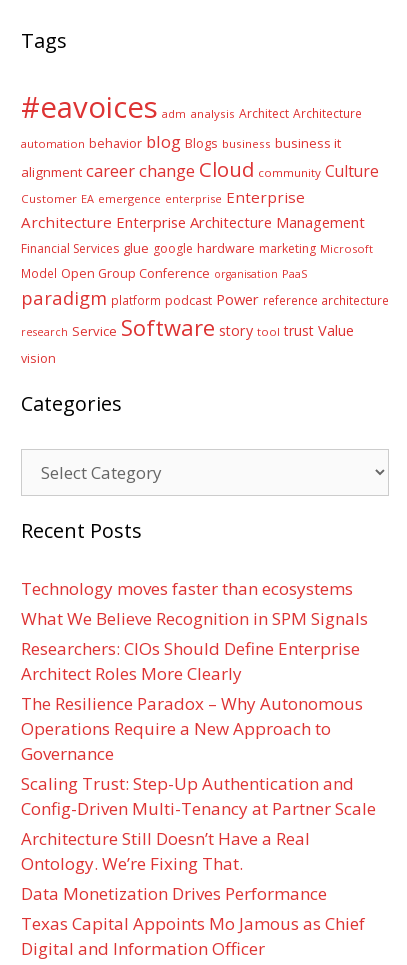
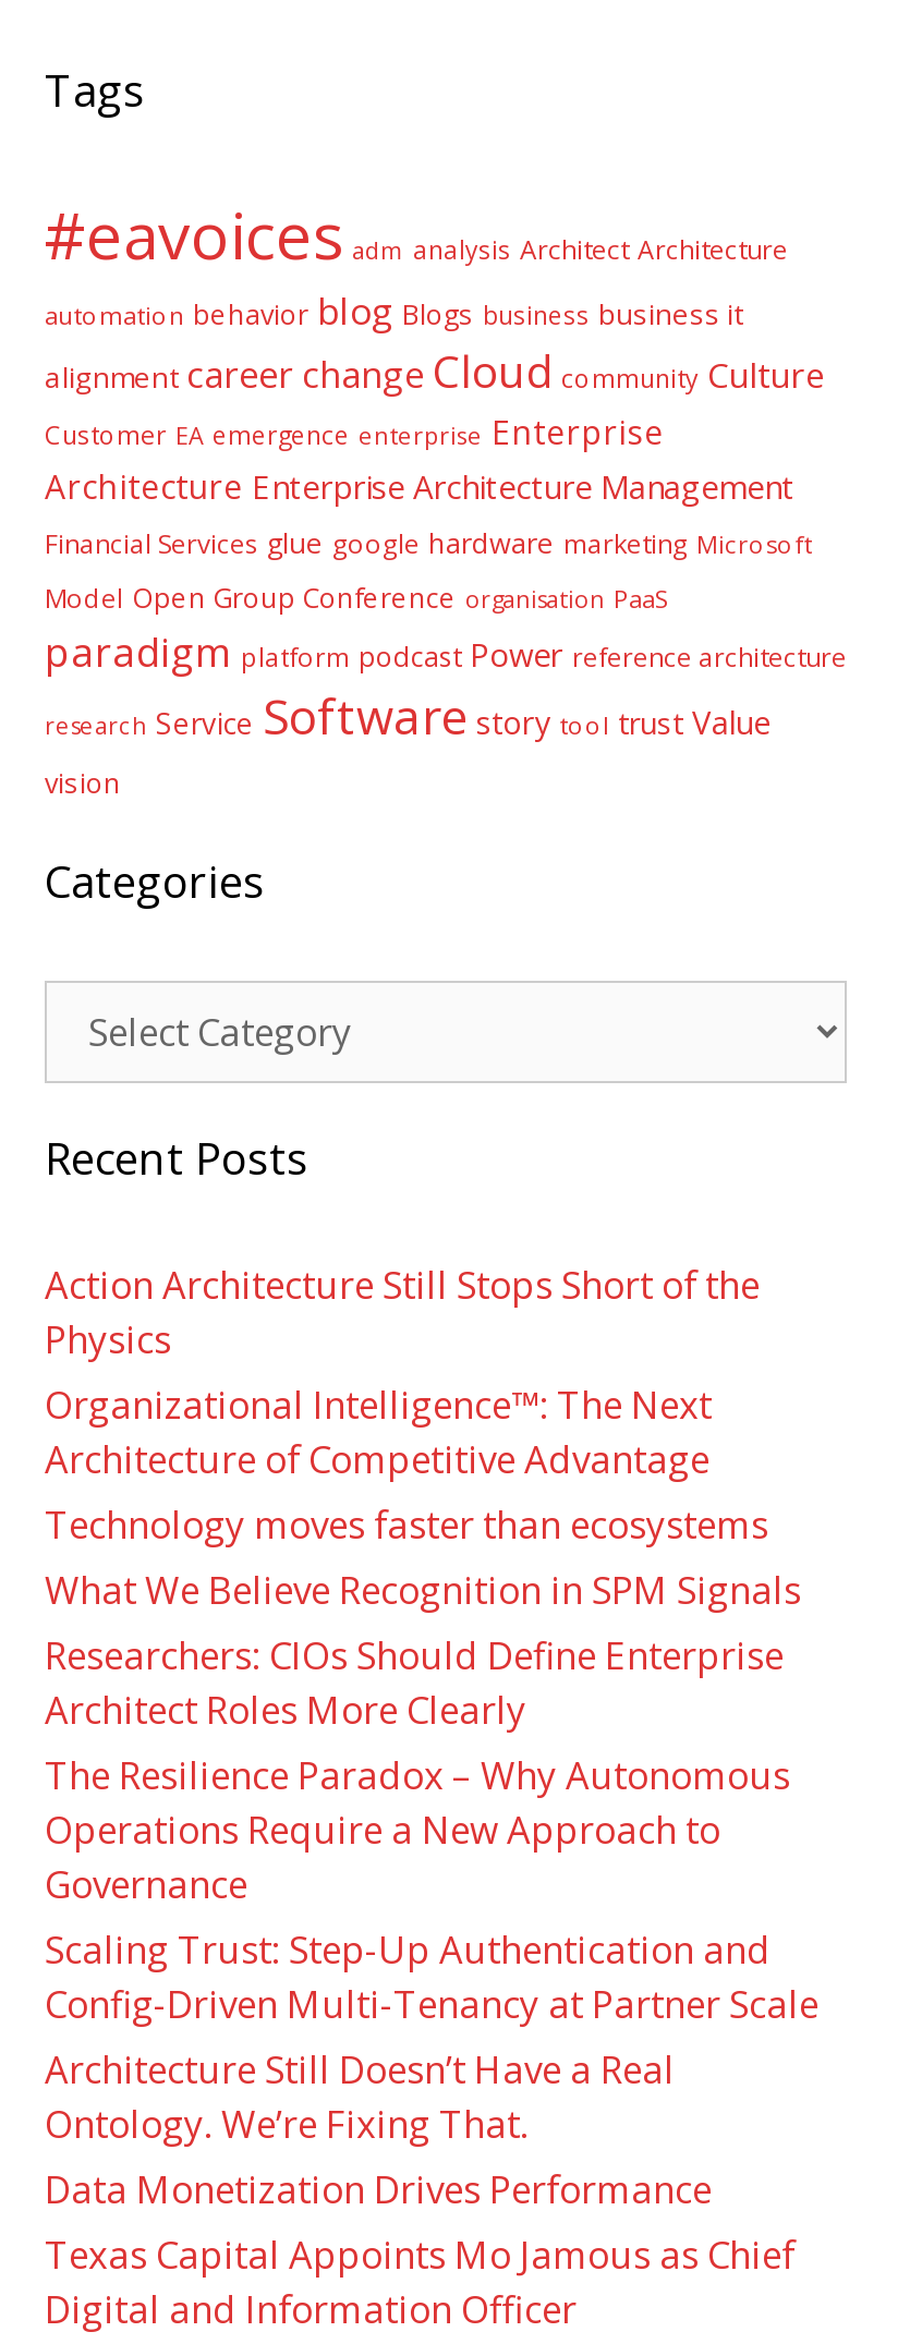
+ Action Architecture Still Stops Short of the
+ Physics
+ Organizational Intelligence™: The Next
+ Architecture of Competitive Advantage
